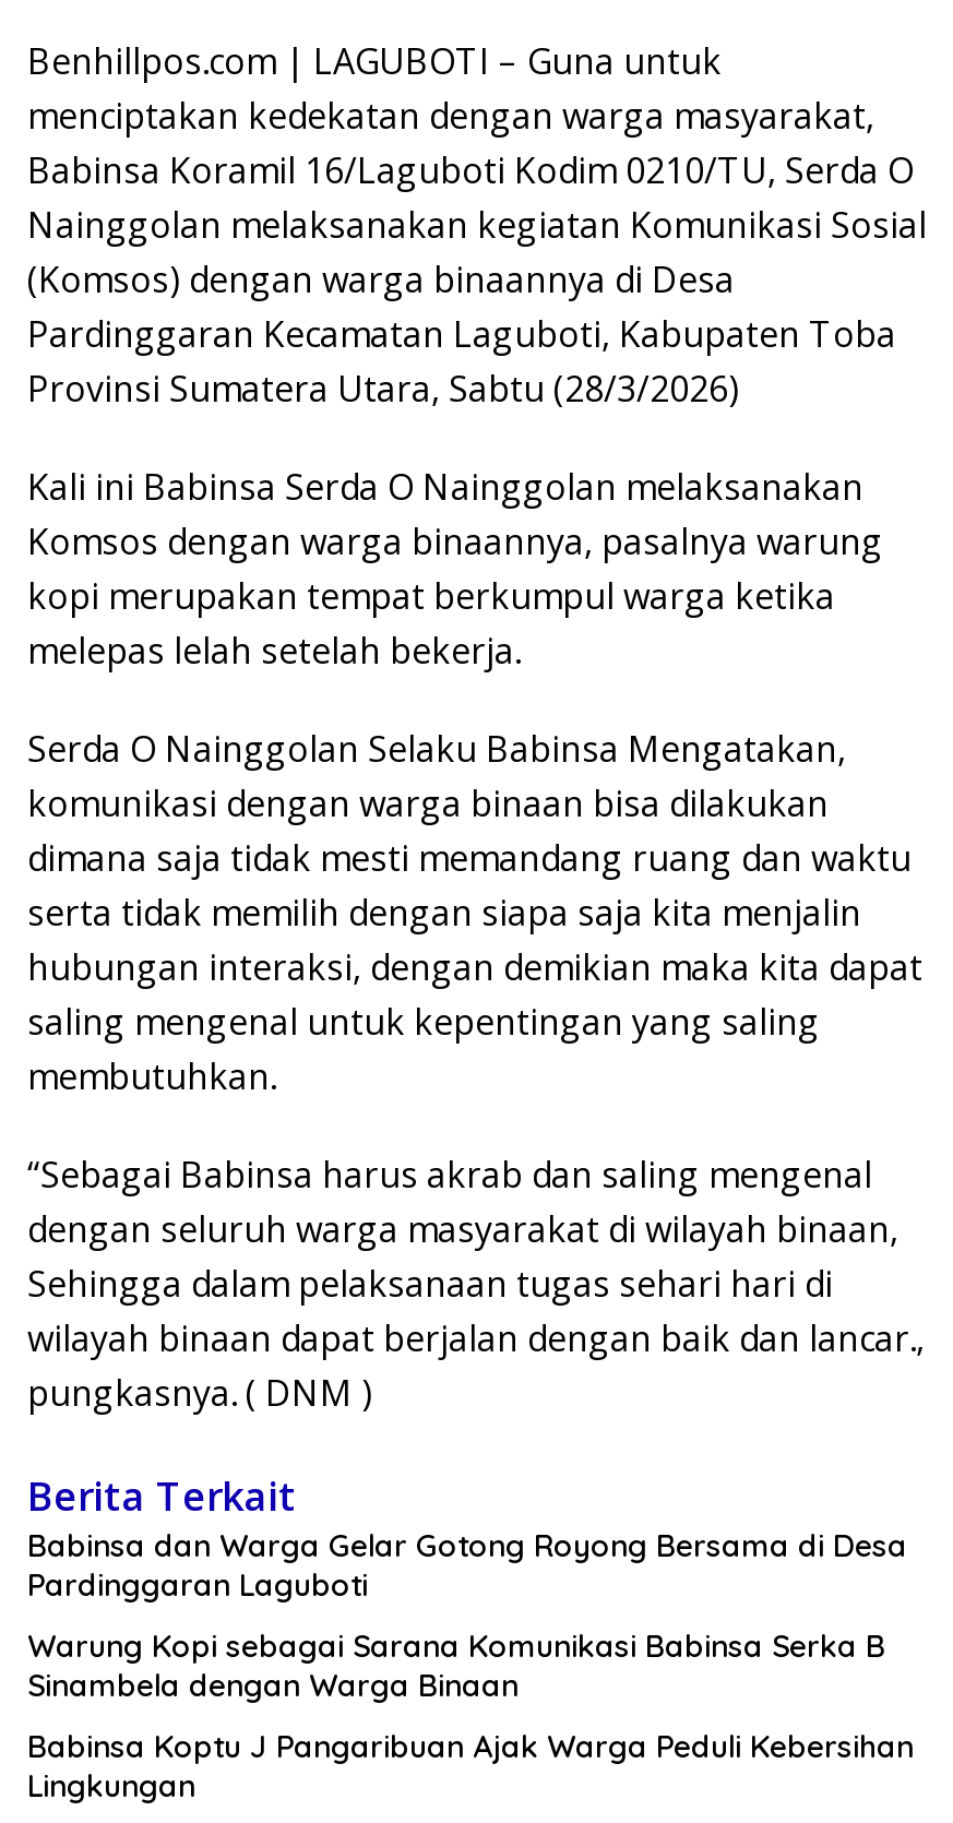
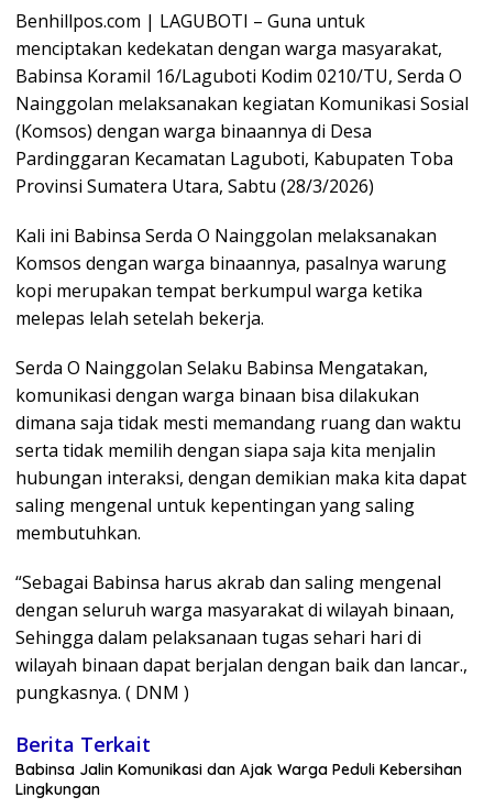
- Babinsa dan Warga Gelar Gotong Royong Bersama di Desa
- Pardinggaran Laguboti
- Warung Kopi sebagai Sarana Komunikasi Babinsa Serka B
- Sinambela dengan Warga Binaan
- Babinsa Koptu J Pangaribuan Ajak Warga Peduli Kebersihan
+ Babinsa Jalin Komunikasi dan Ajak Warga Peduli Kebersihan
